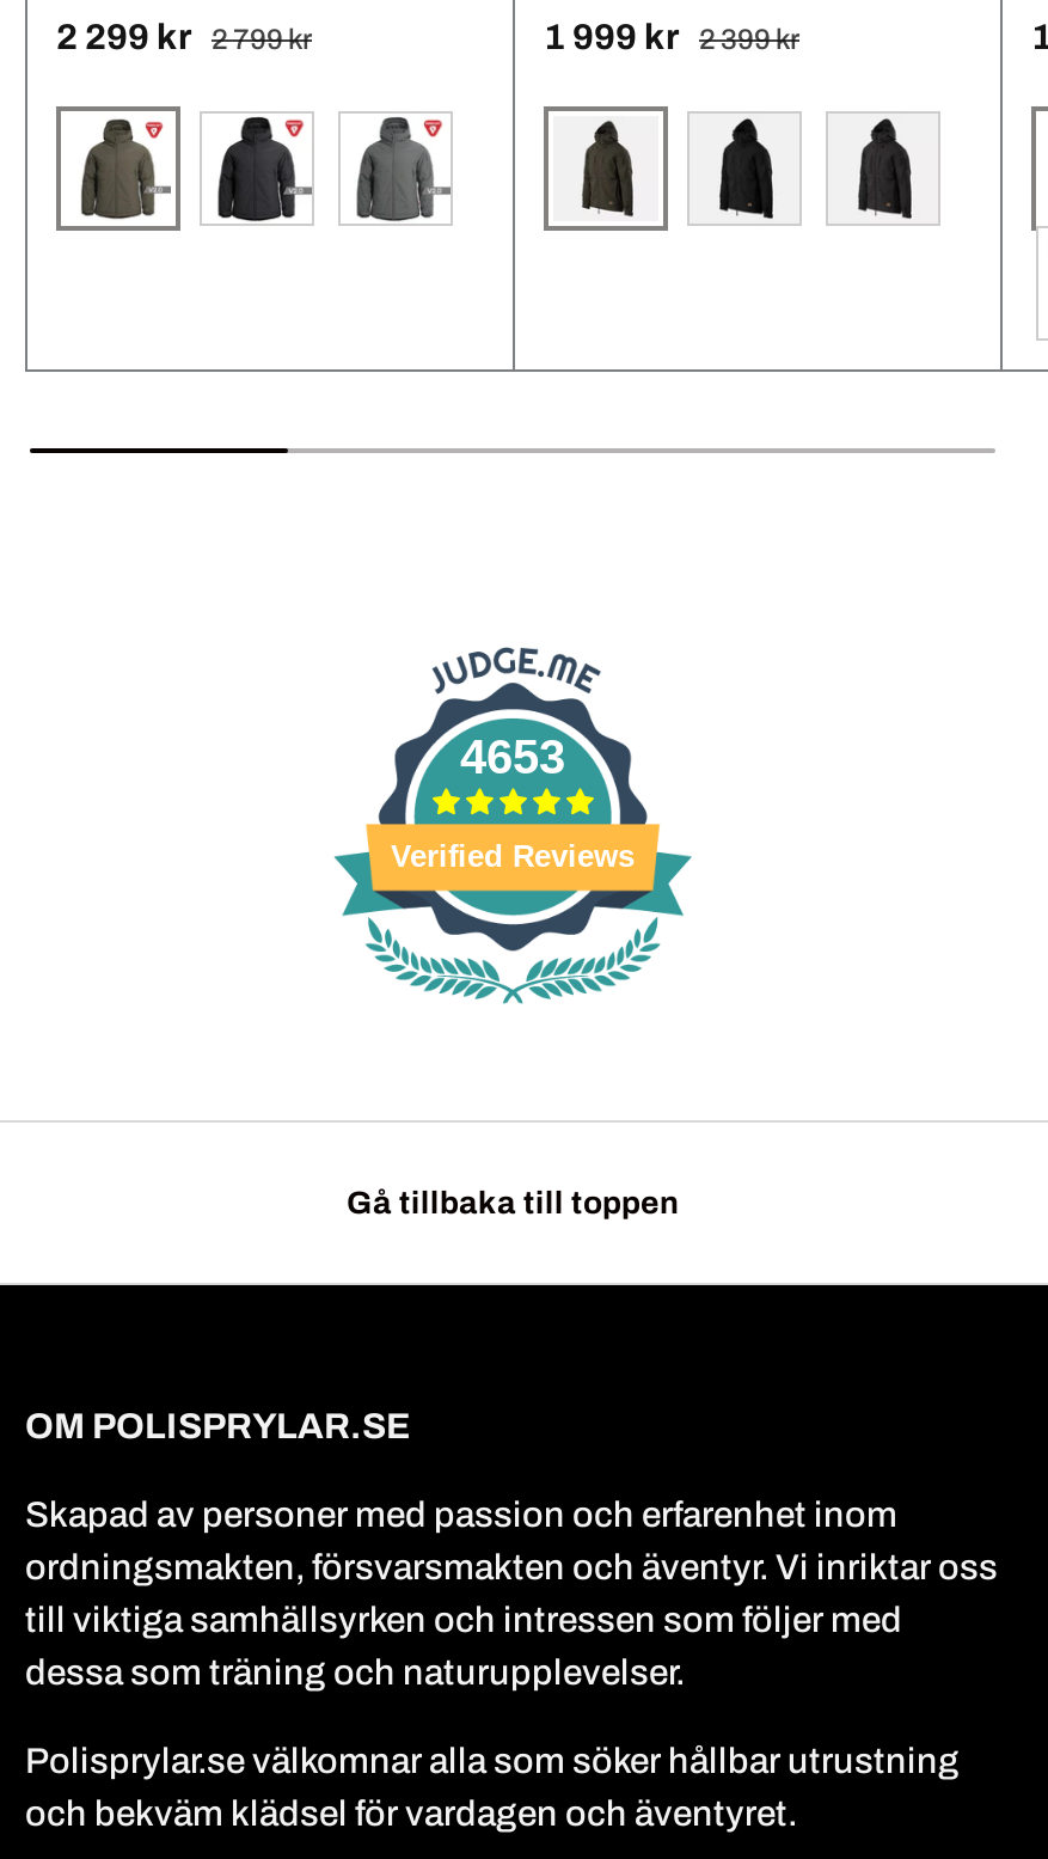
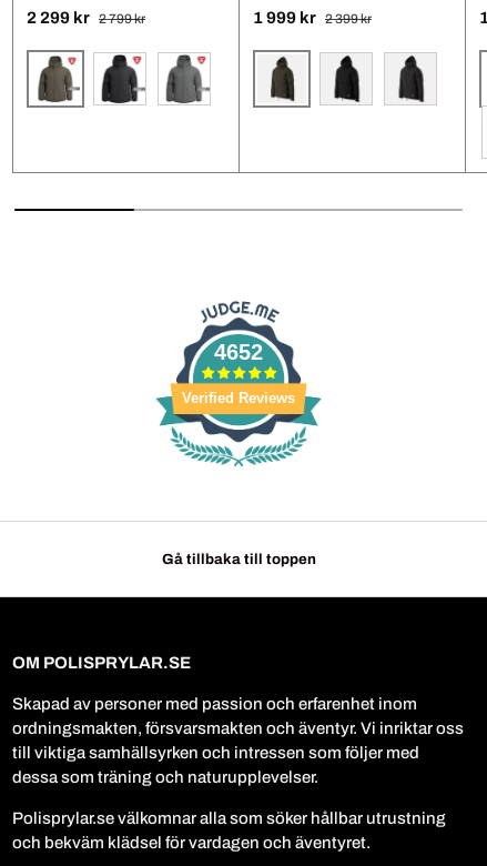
- 4653
+ 4652
